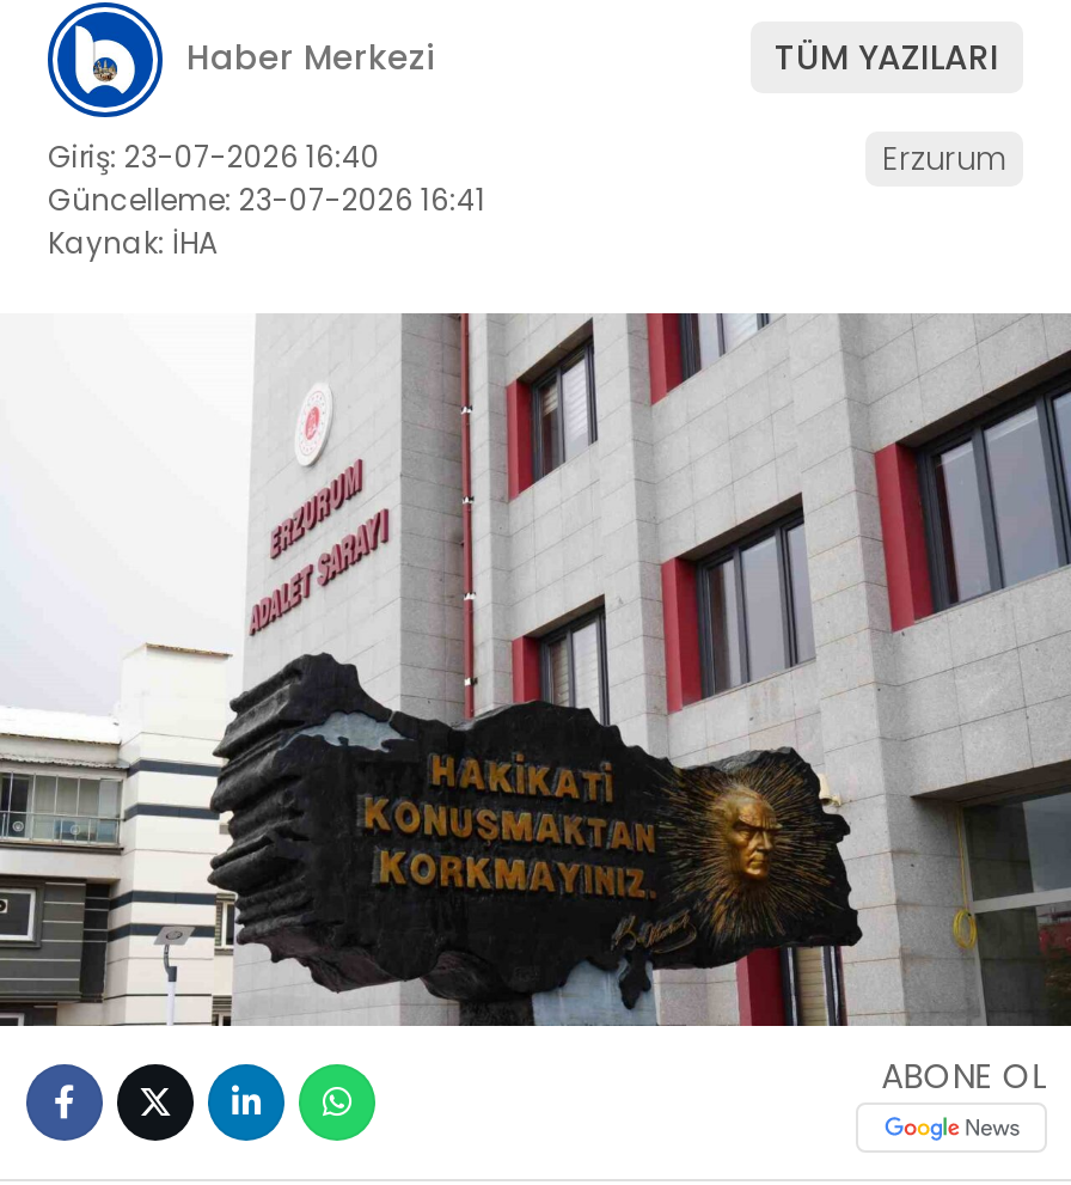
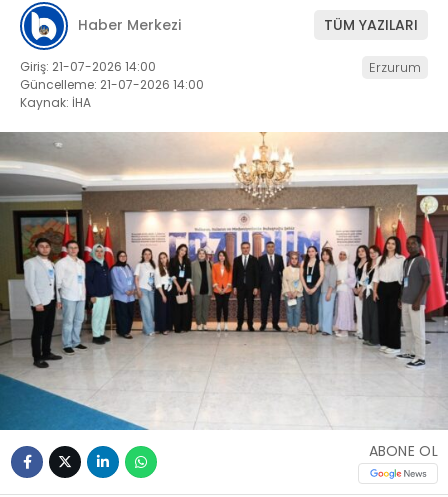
- Giriş: 23-07-2026 16:40
+ Giriş: 21-07-2026 14:00

- Güncelleme: 23-07-2026 16:41
+ Güncelleme: 21-07-2026 14:00

- [image]
+ [image]
